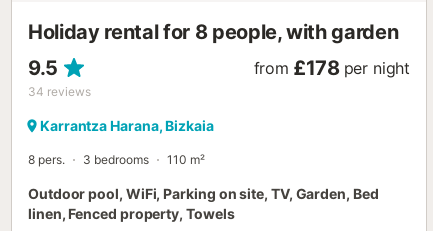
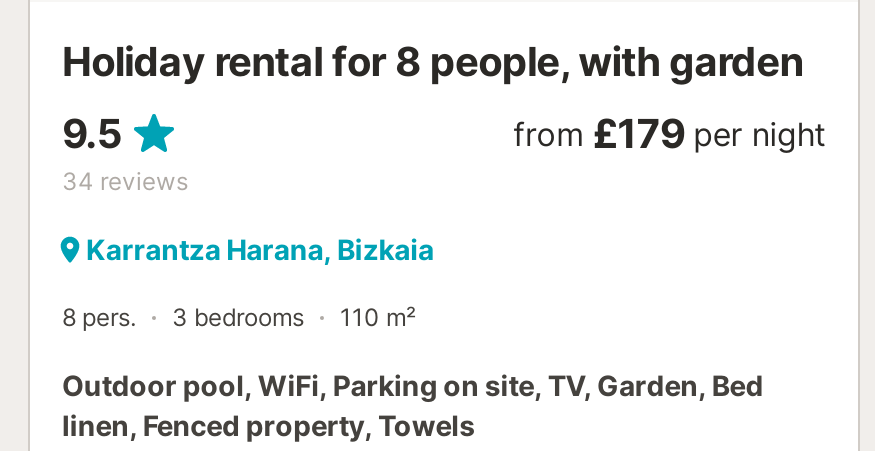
- from £178 per night
+ from £179 per night
